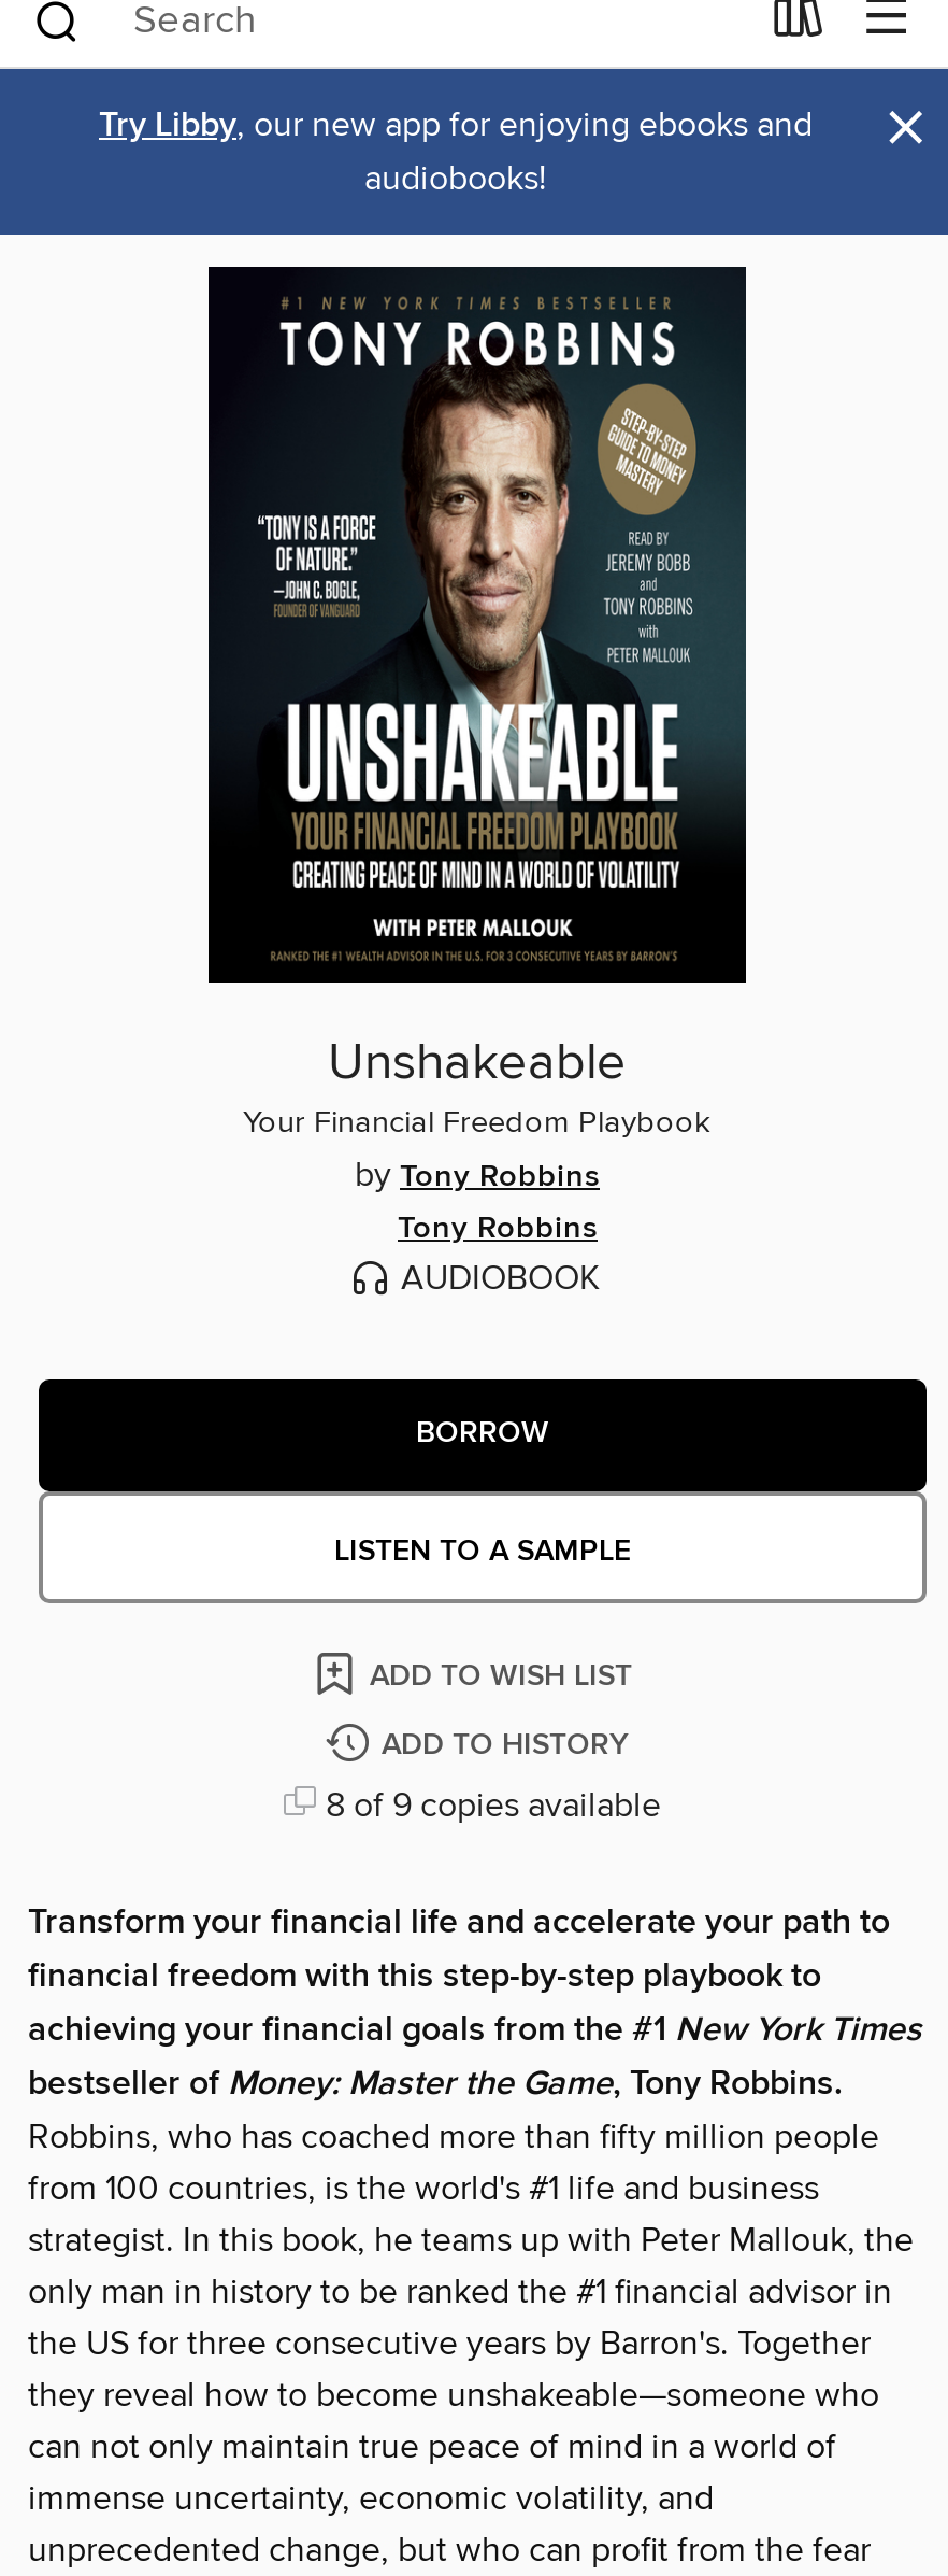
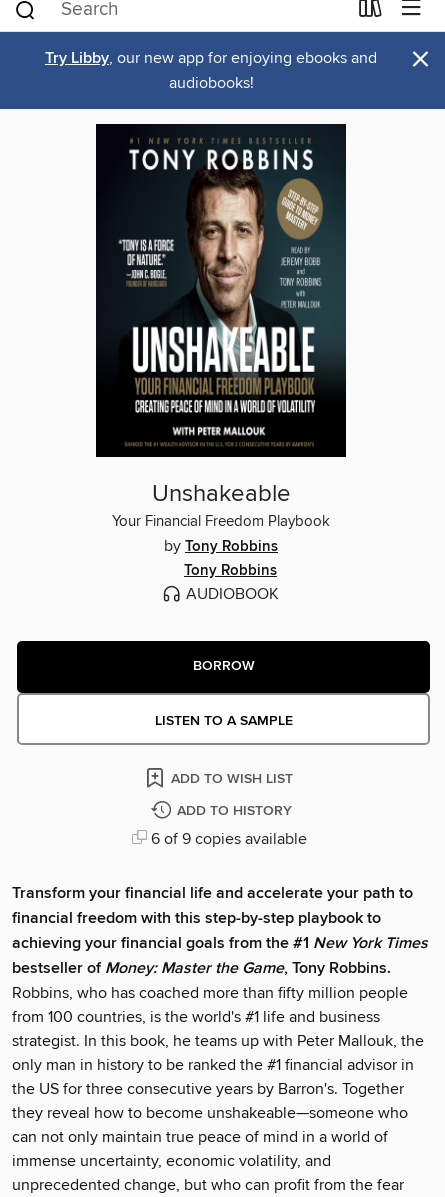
- 8 of 9 copies available
+ 6 of 9 copies available
